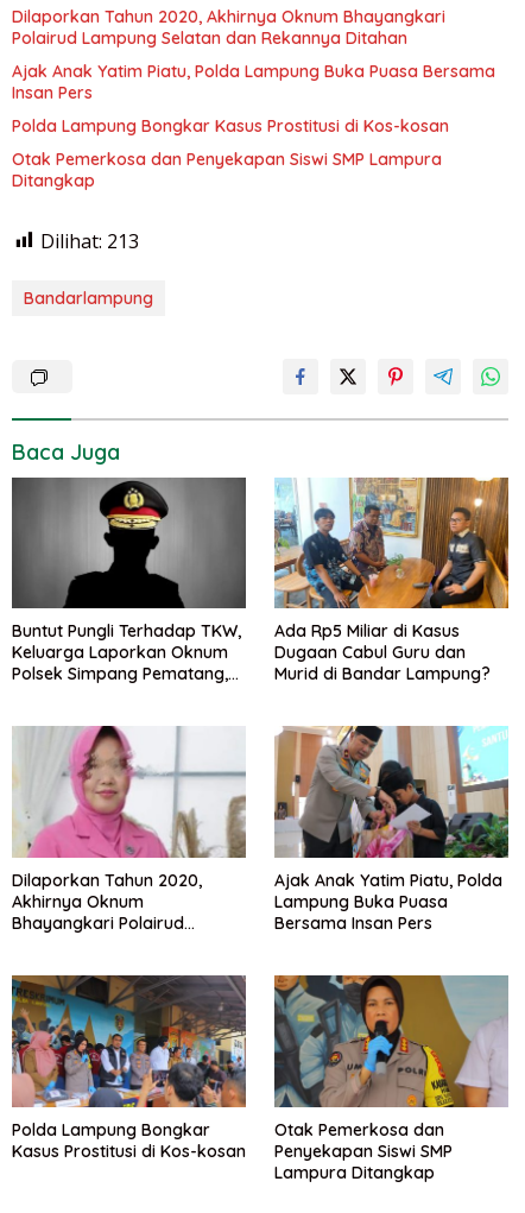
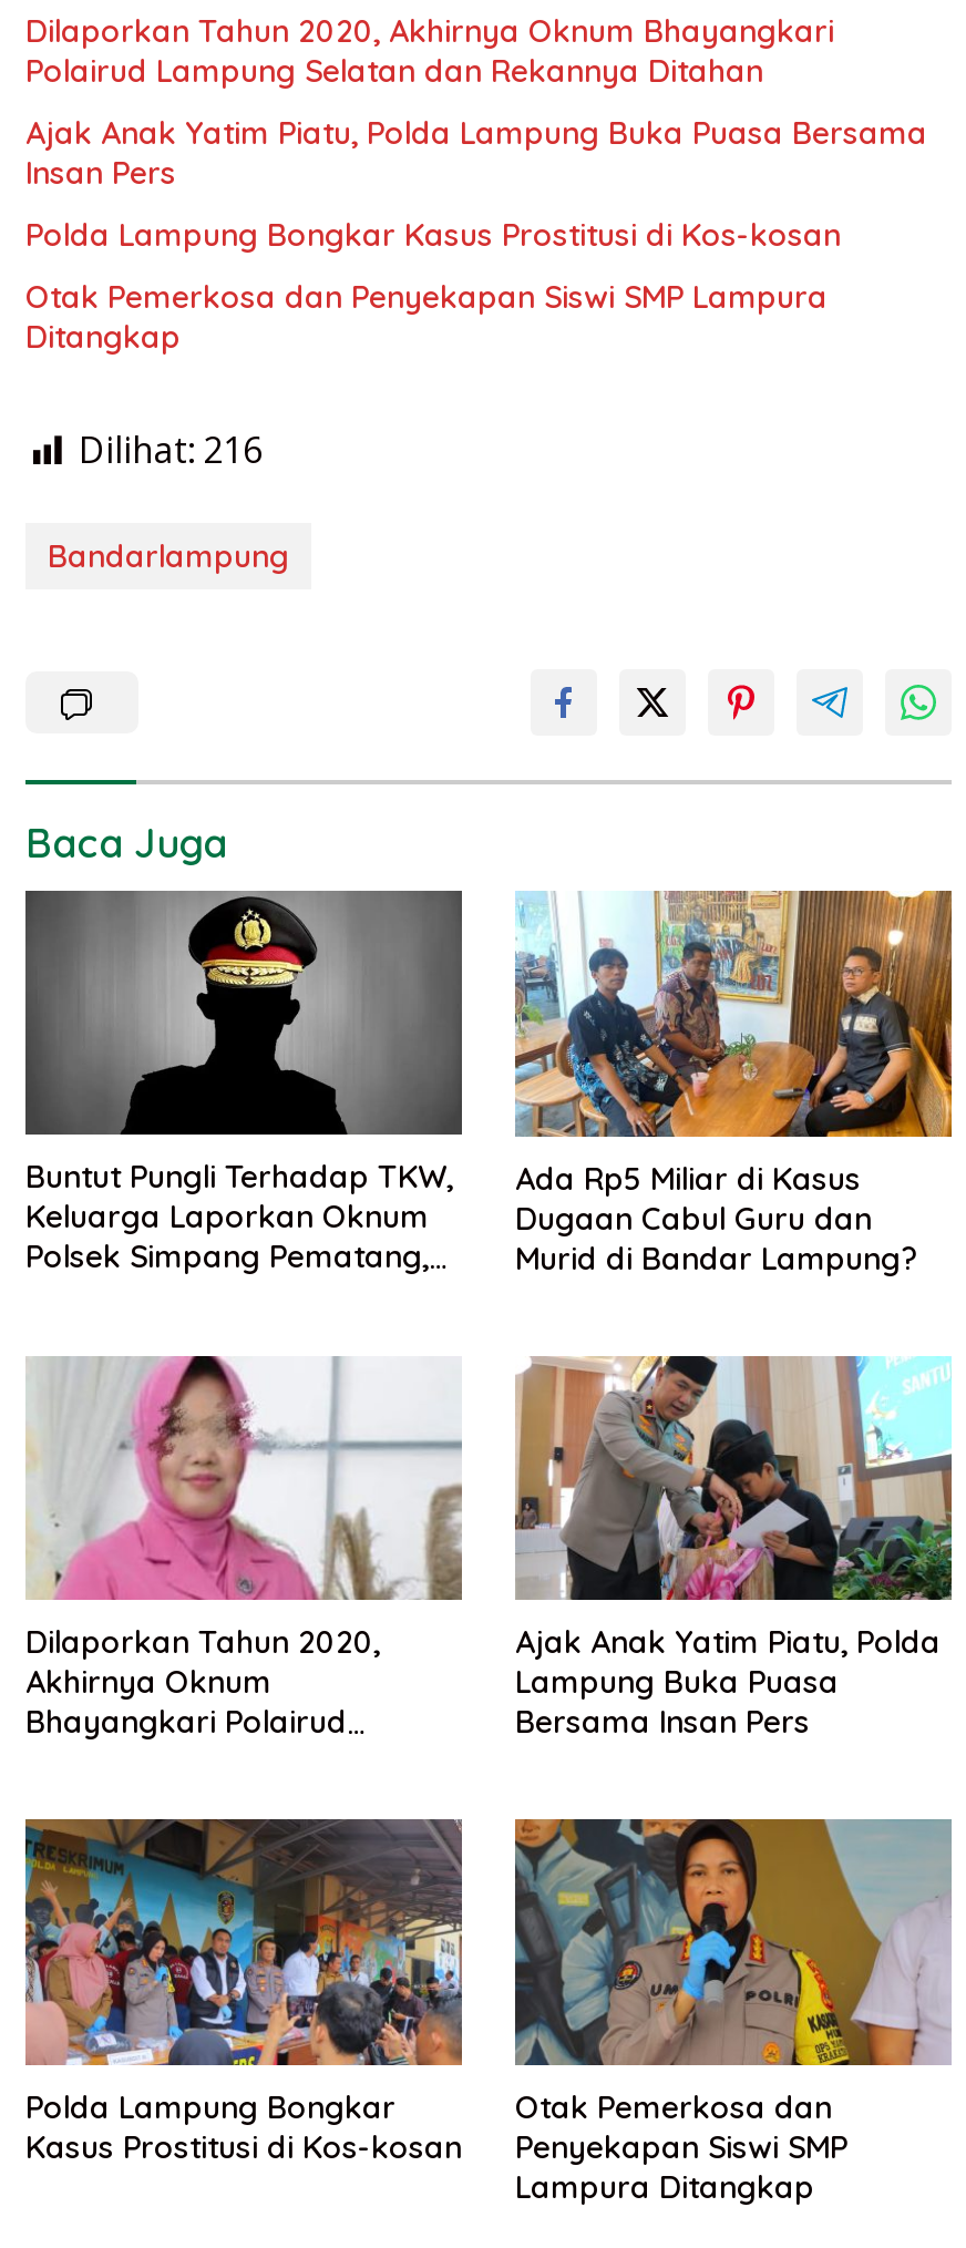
- Dilihat: 213
+ Dilihat: 216
